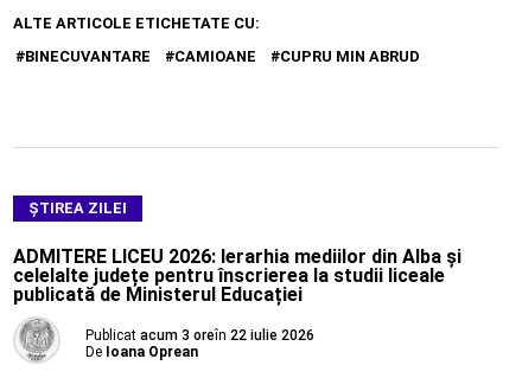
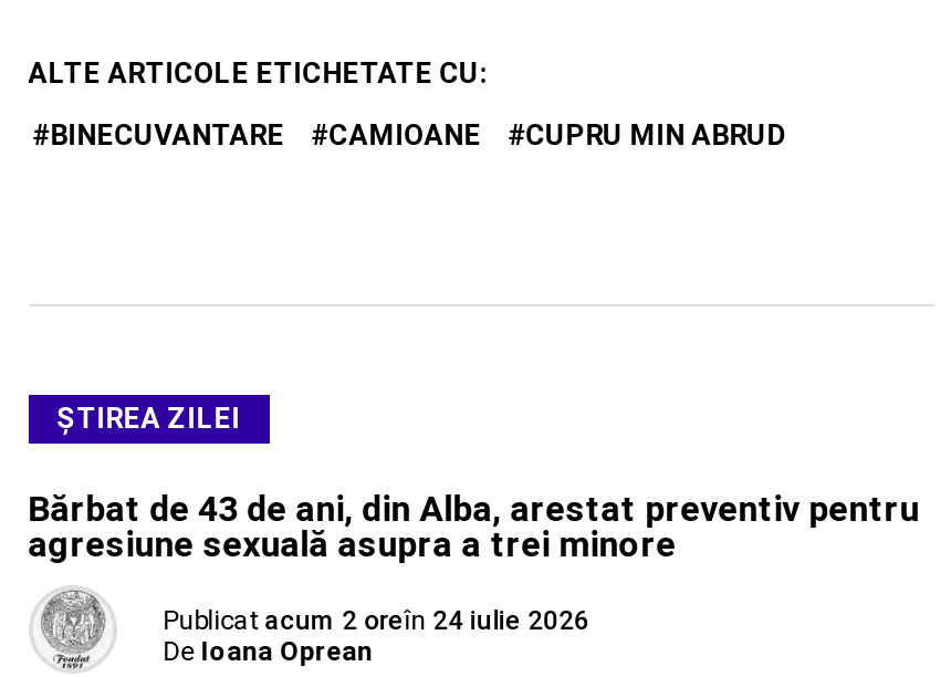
- ADMITERE LICEU 2026: Ierarhia mediilor din Alba și
- celelalte județe pentru înscrierea la studii liceale
- publicată de Ministerul Educației
+ Bărbat de 43 de ani, din Alba, arestat preventiv pentru
+ agresiune sexuală asupra a trei minore

- Publicat acum 3 oreîn 22 iulie 2026
+ Publicat acum 2 oreîn 24 iulie 2026
